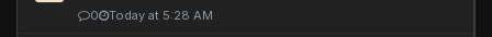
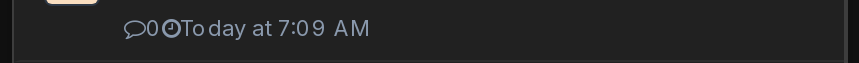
- 0 Today at 5:28 AM
+ 0 Today at 7:09 AM
